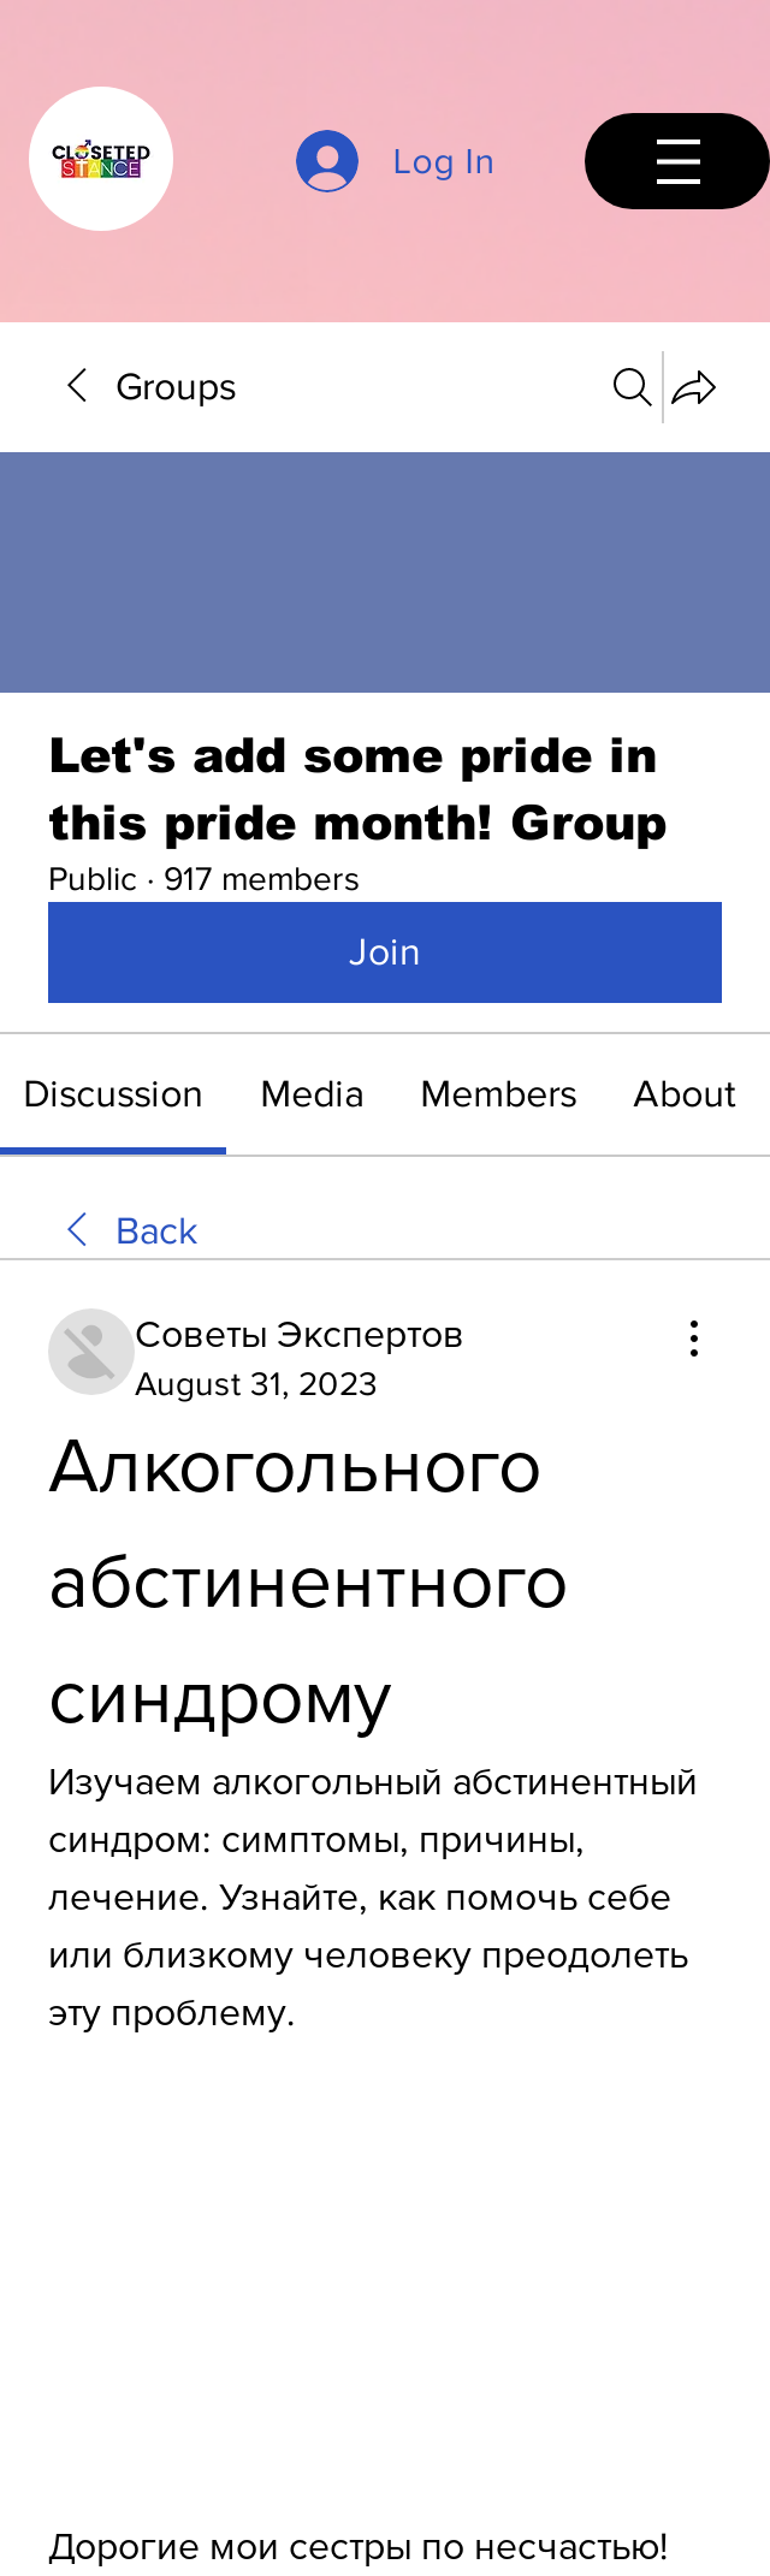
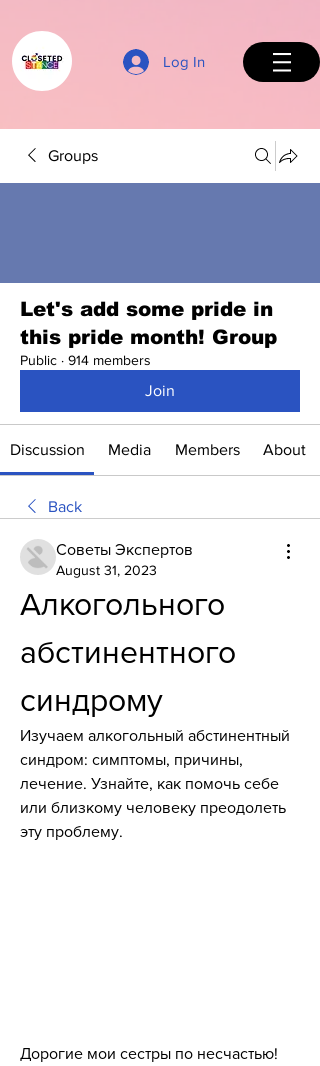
- Public · 917 members
+ Public · 914 members
